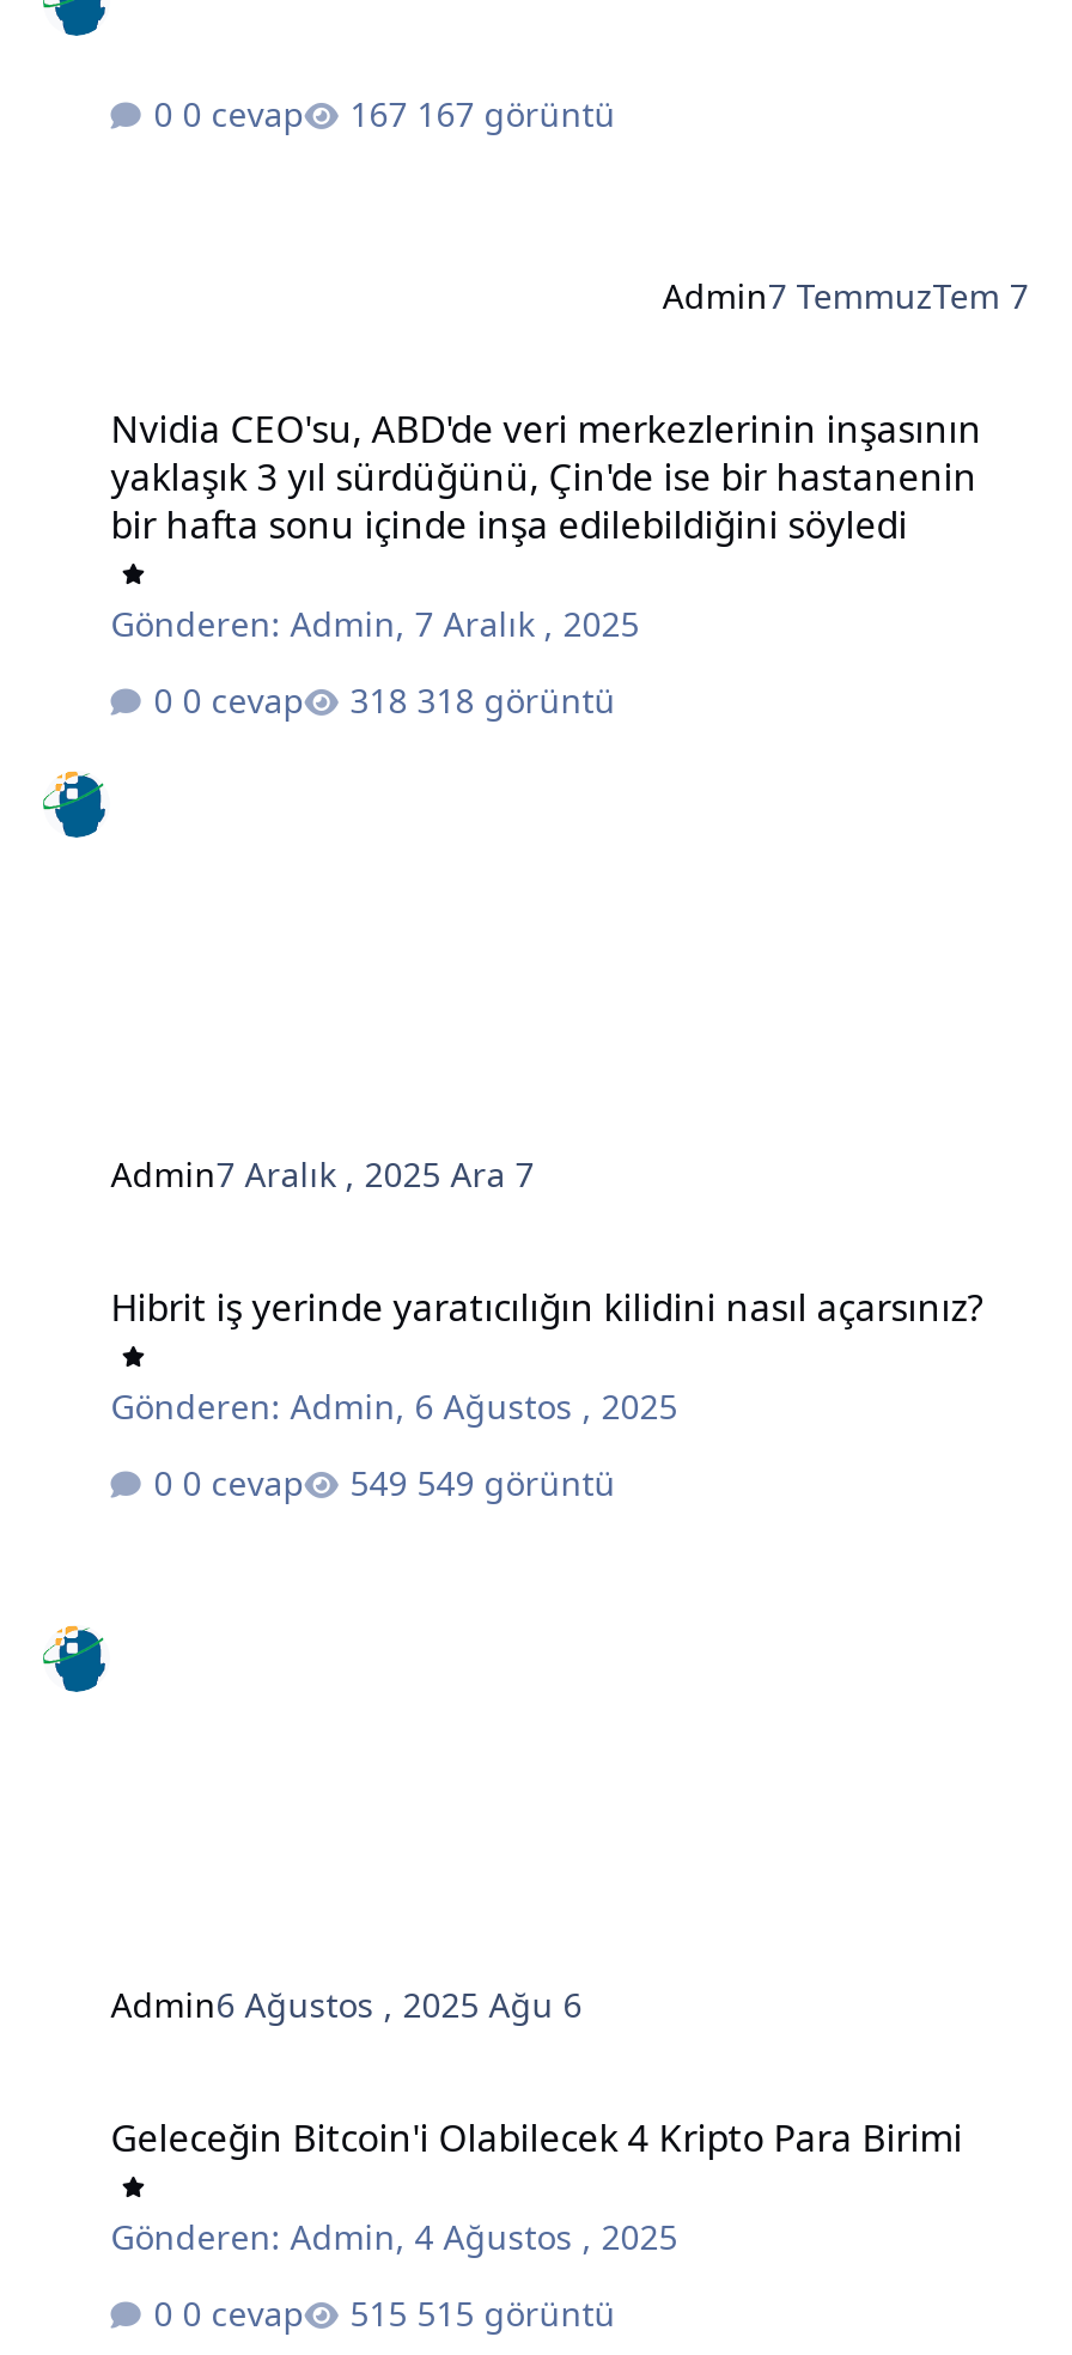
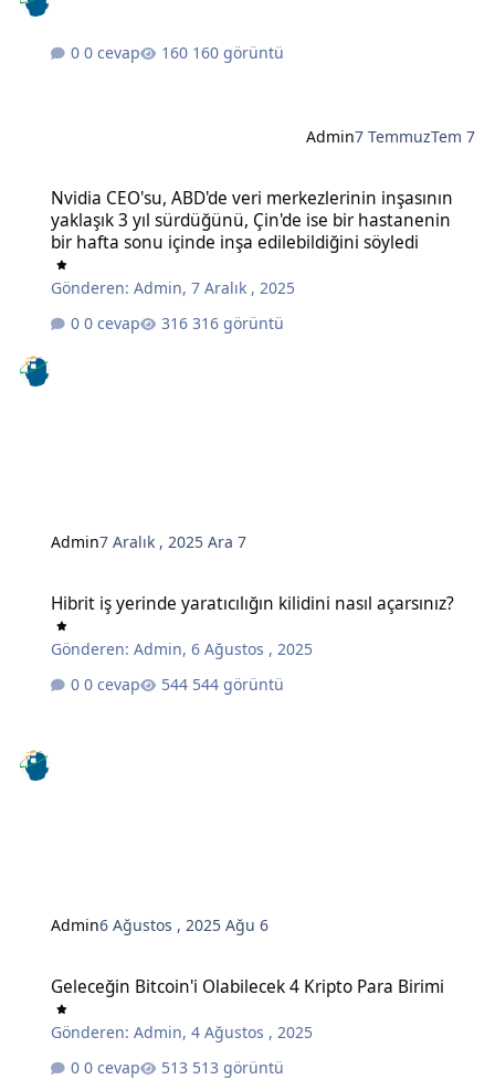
- 167 görüntü
+ 160 görüntü

- 318 görüntü
+ 316 görüntü

- 549 görüntü
+ 544 görüntü

- 515 görüntü
+ 513 görüntü
